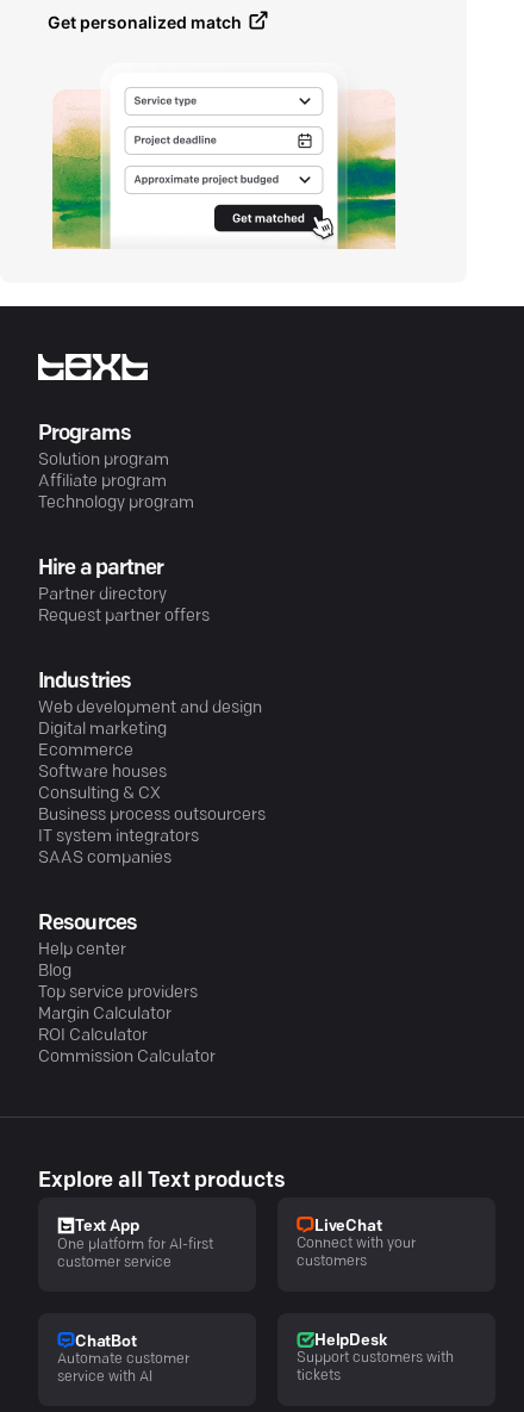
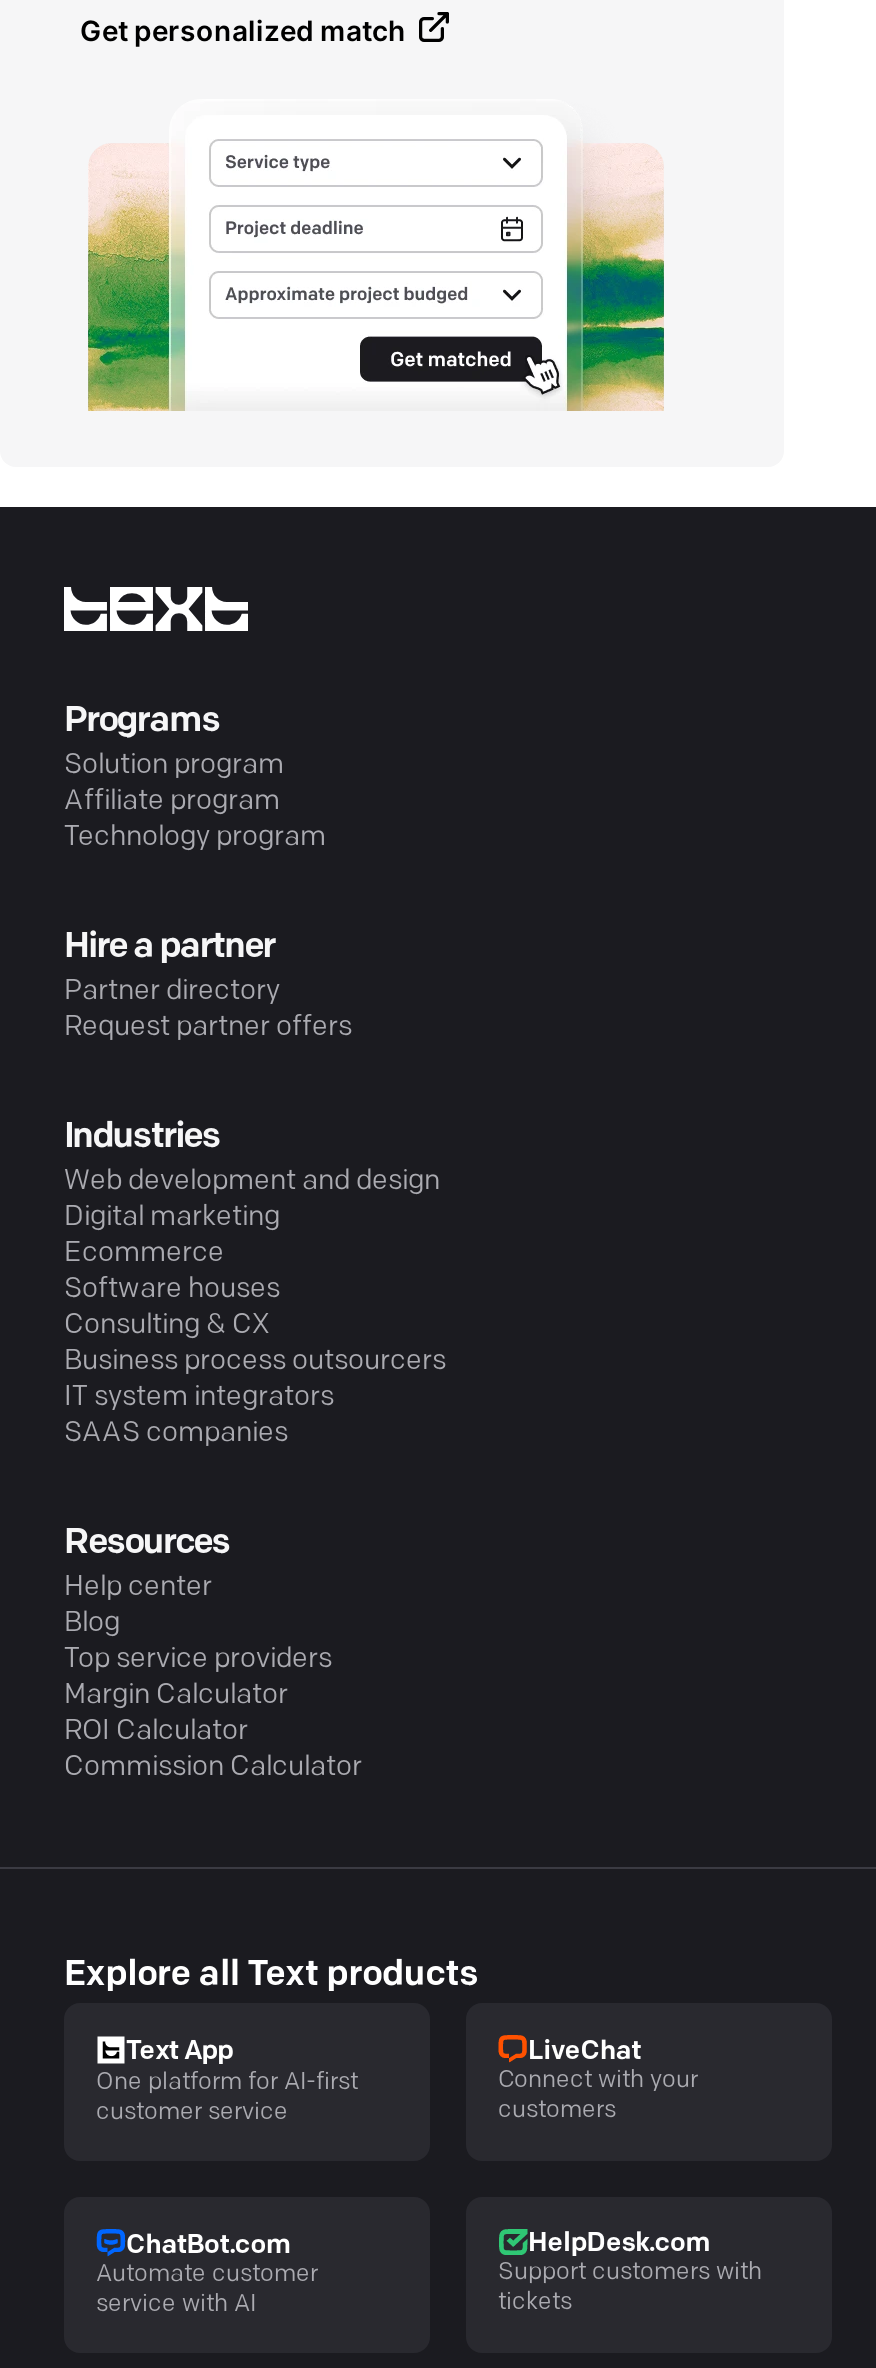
- ChatBot
+ ChatBot.com

- HelpDesk
+ HelpDesk.com
